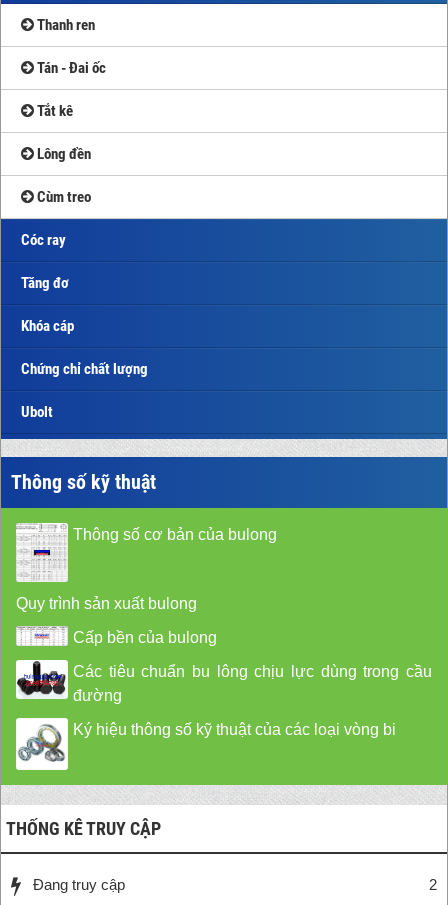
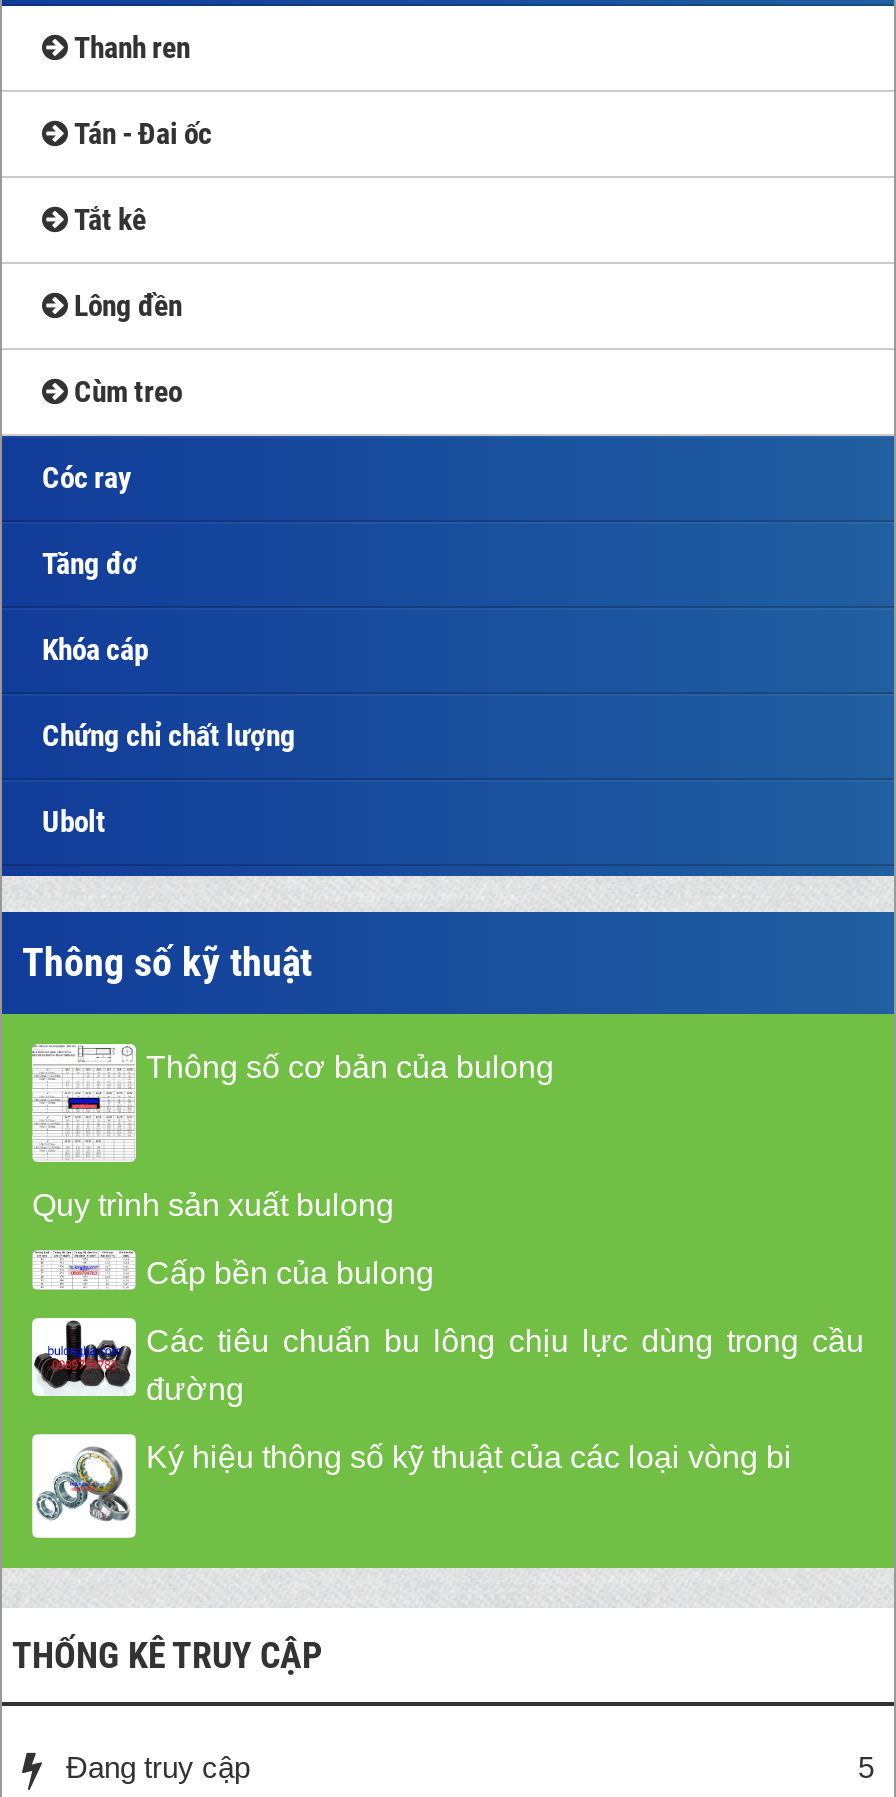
- 2
+ 5
